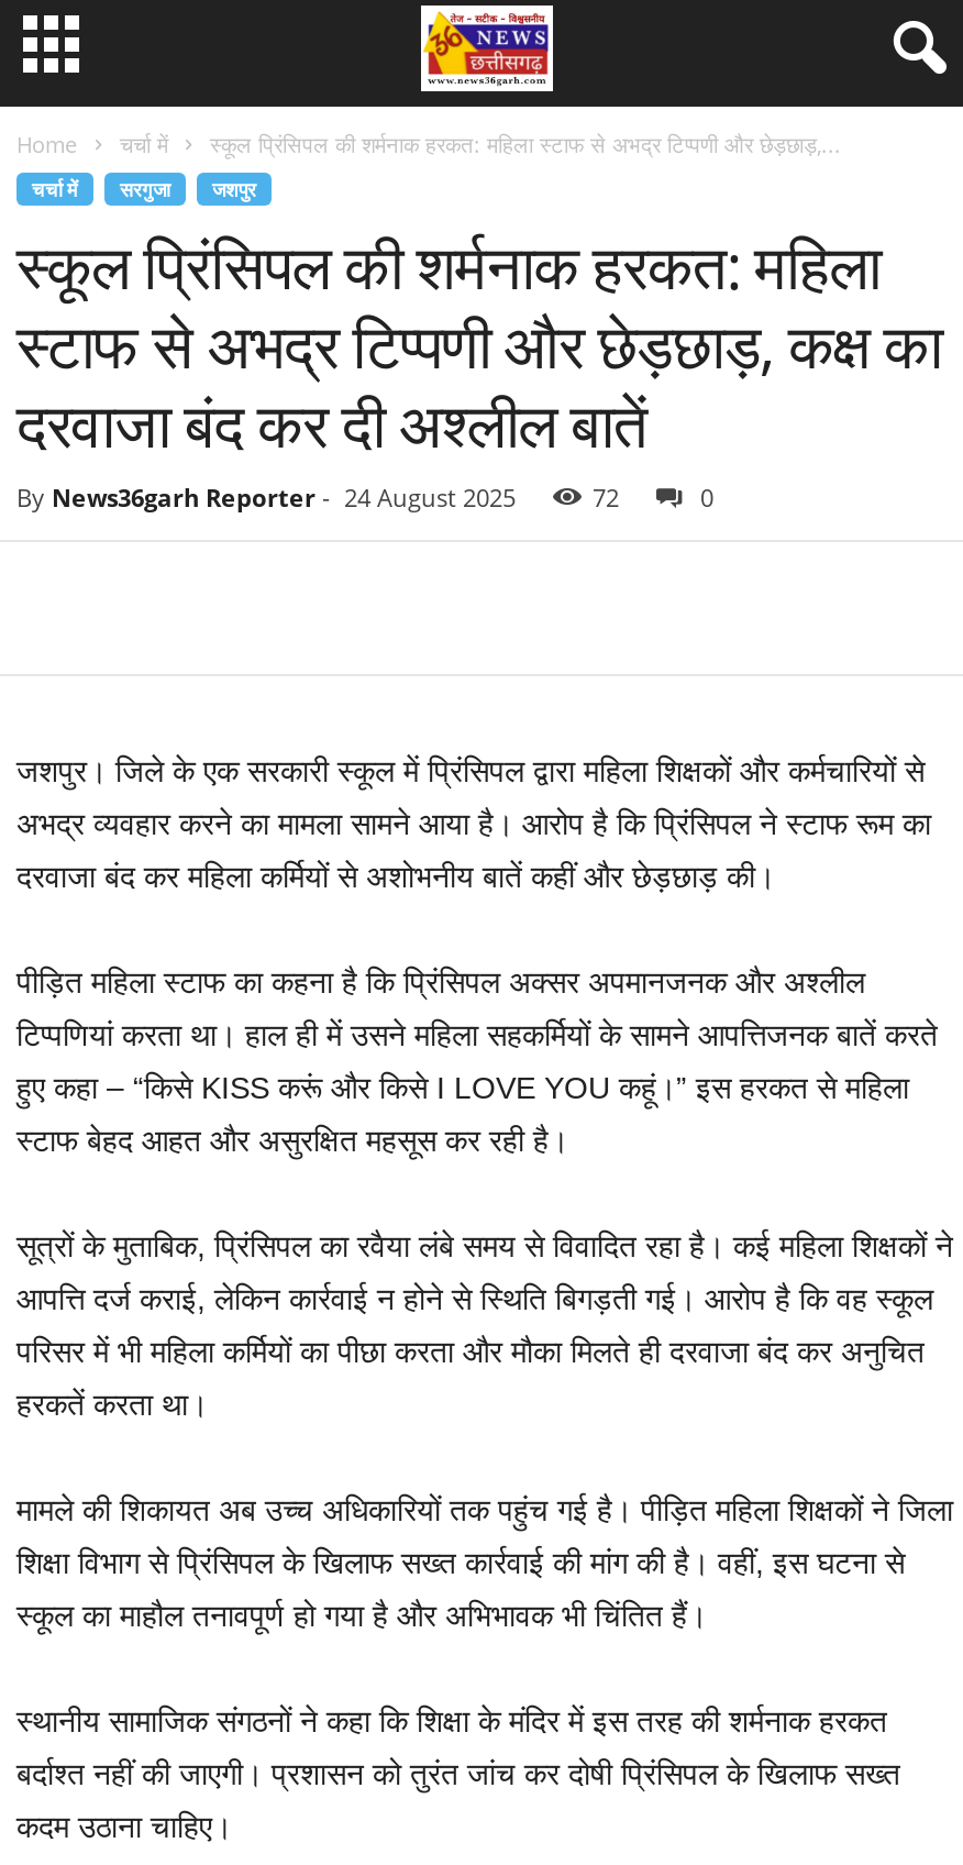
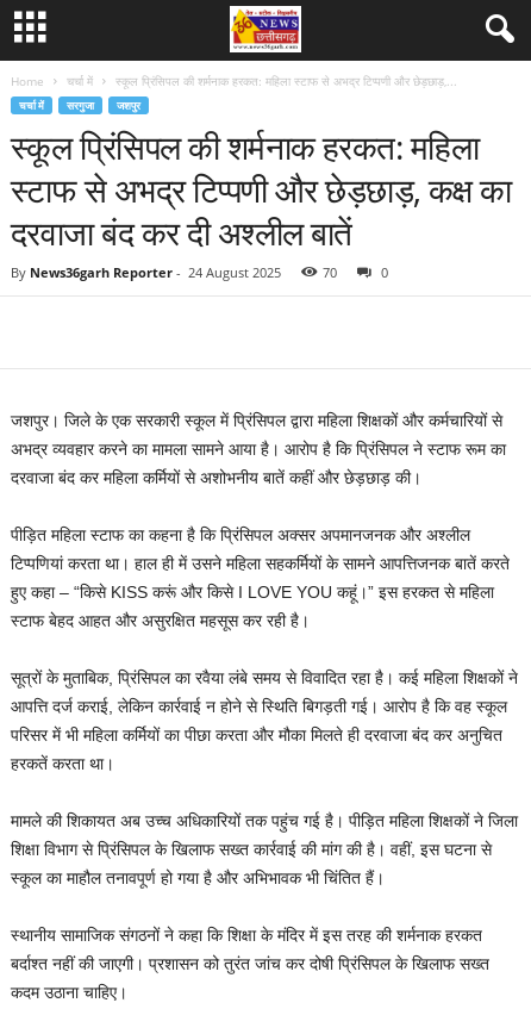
- 72
+ 70
